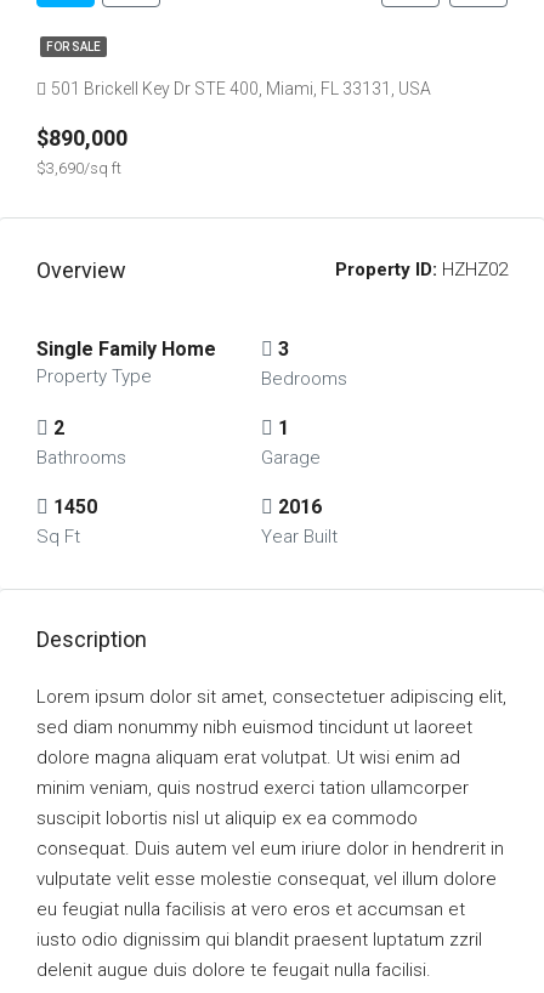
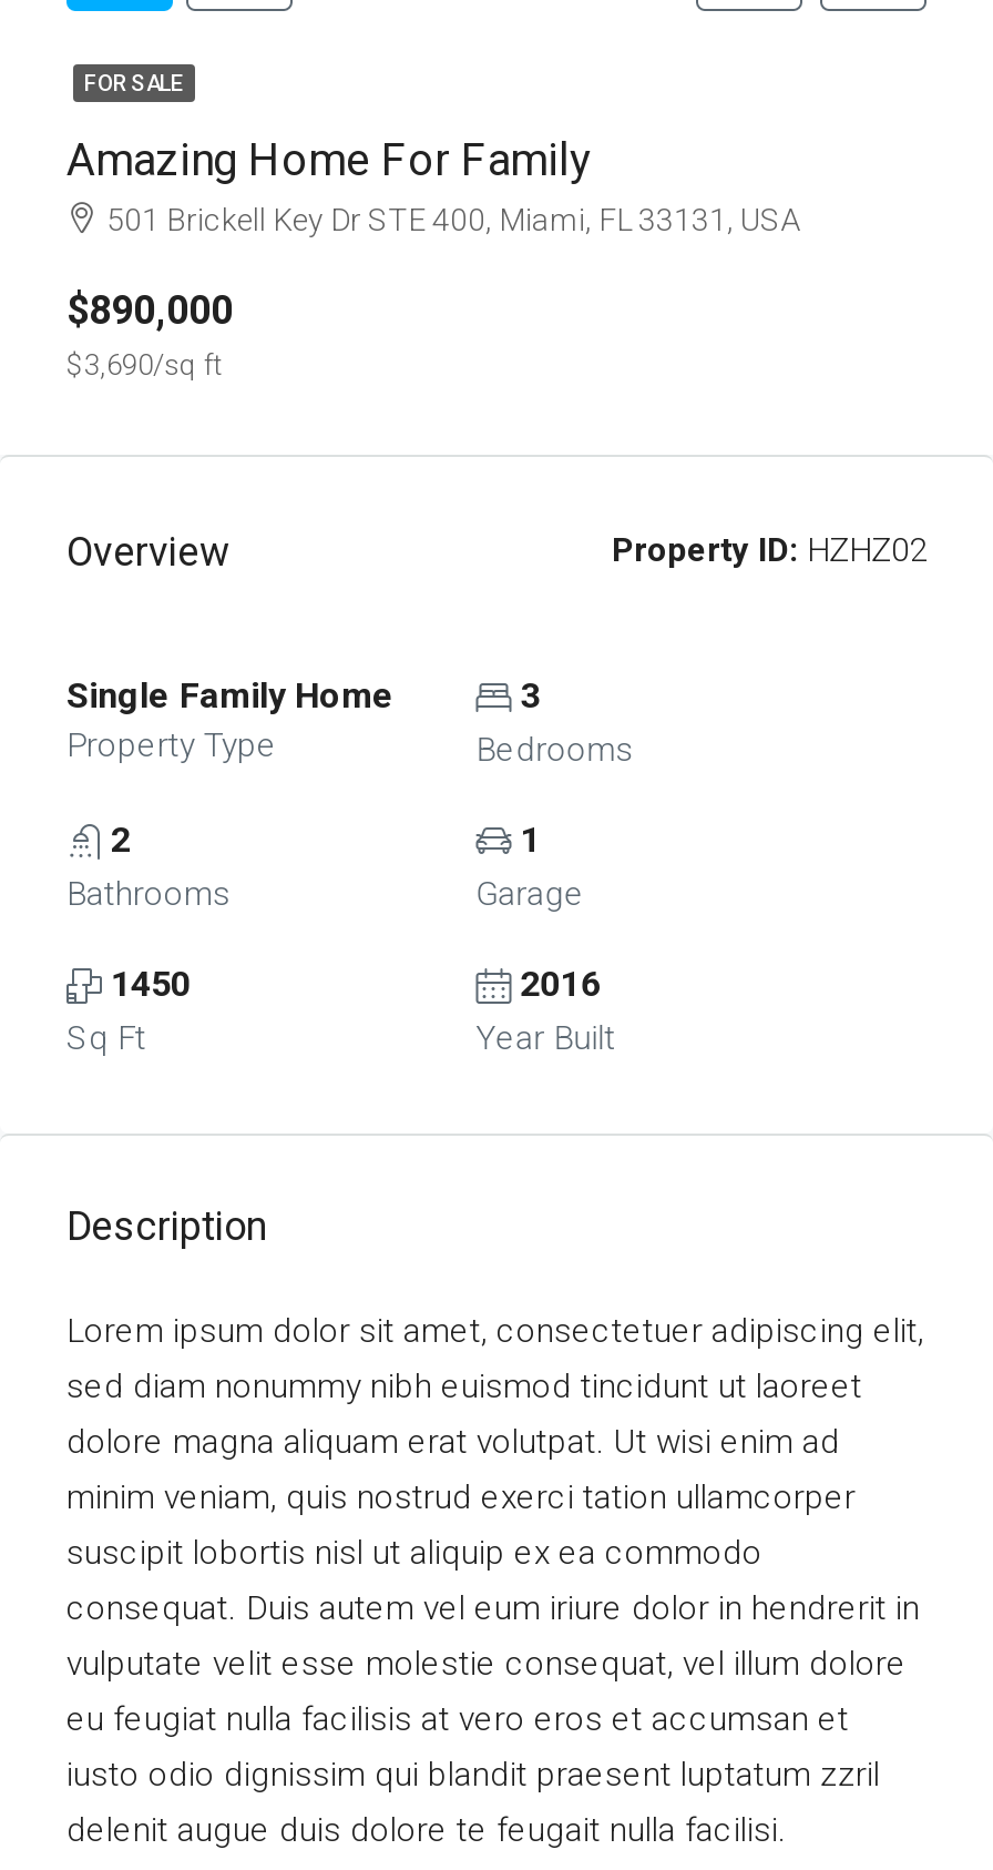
+ Amazing Home For Family
